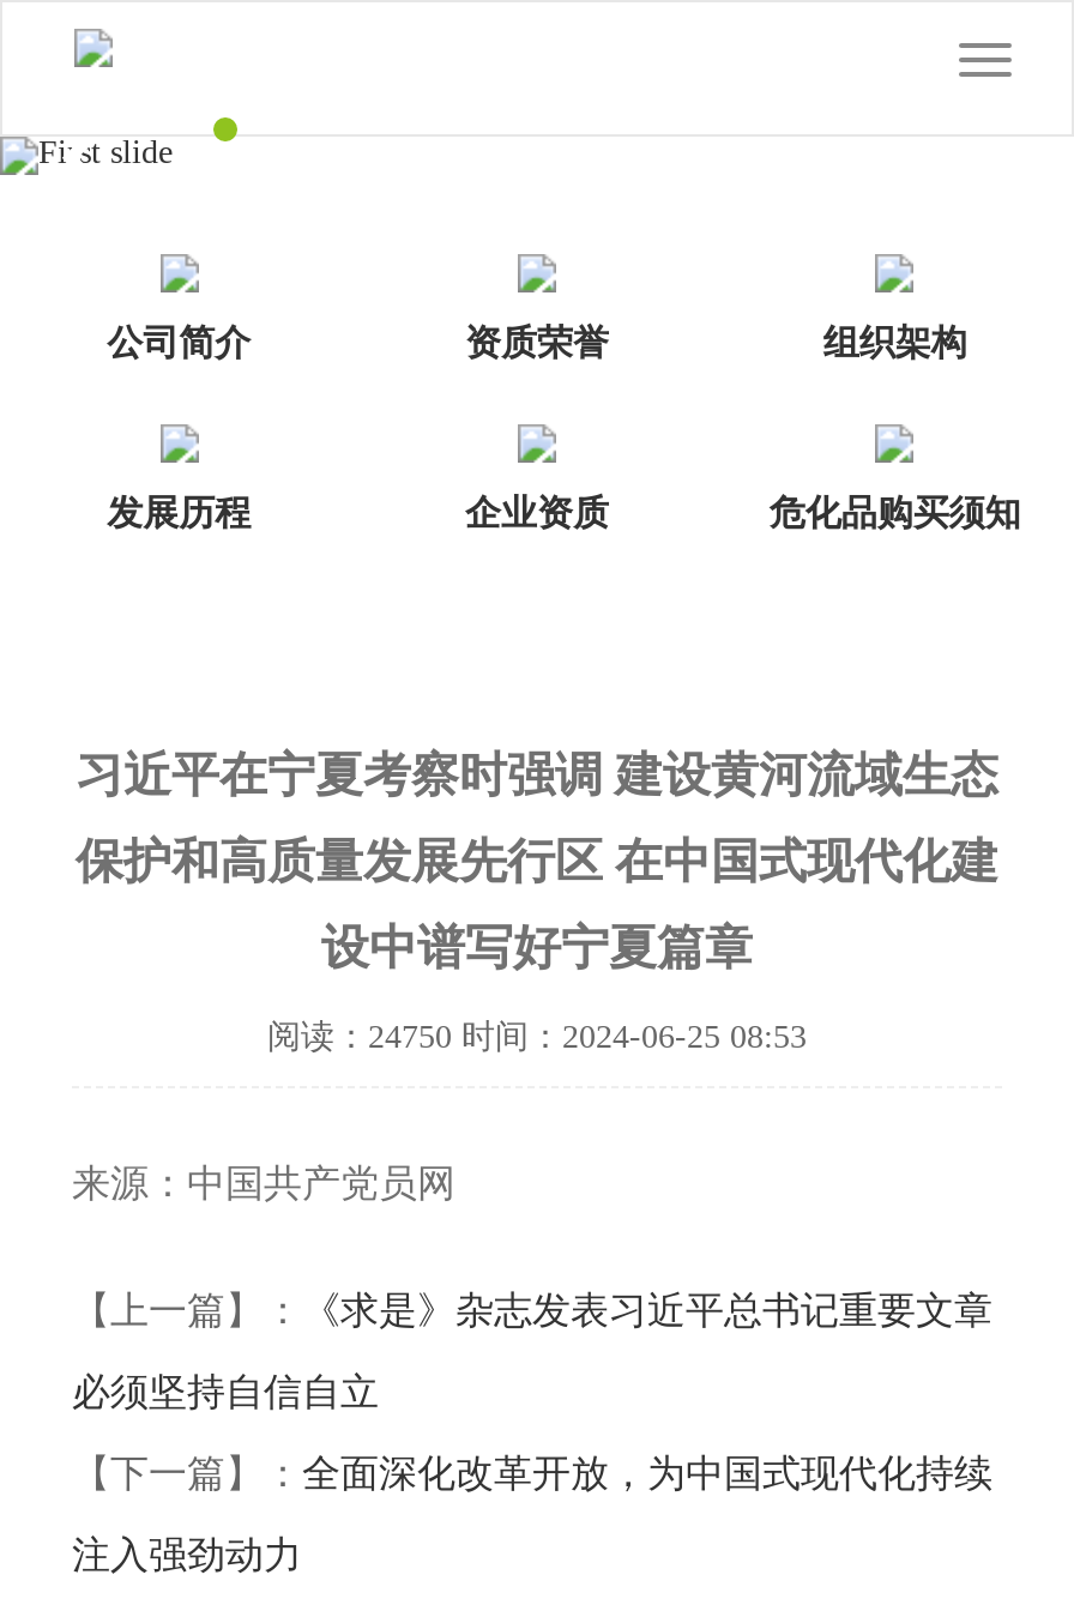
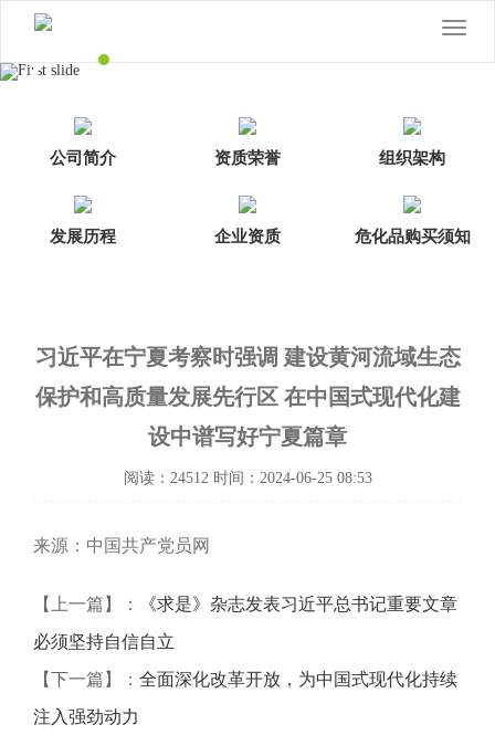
- 阅读：24750 时间：2024-06-25 08:53
+ 阅读：24512 时间：2024-06-25 08:53
